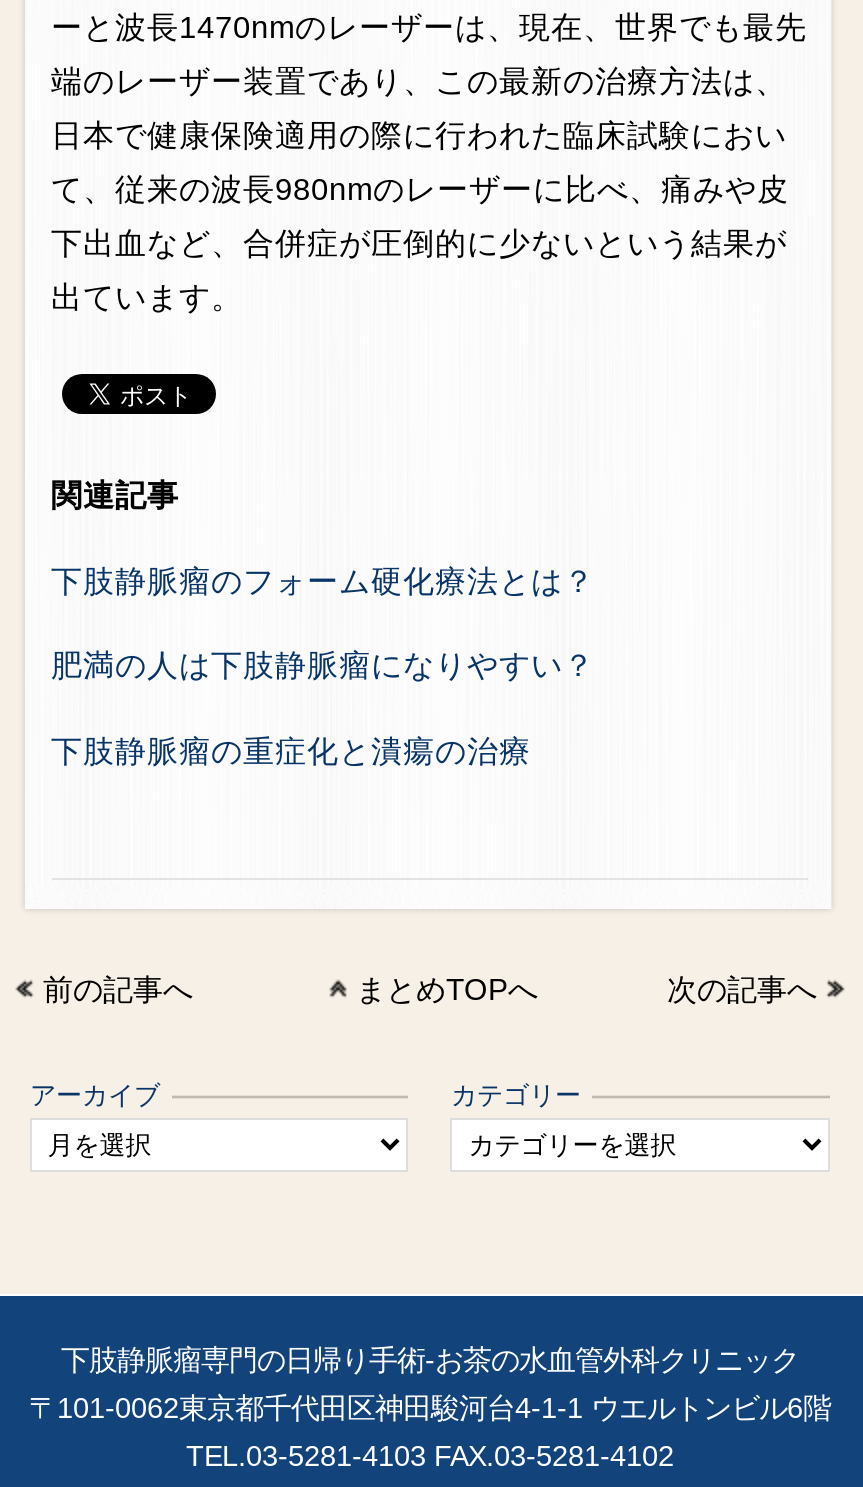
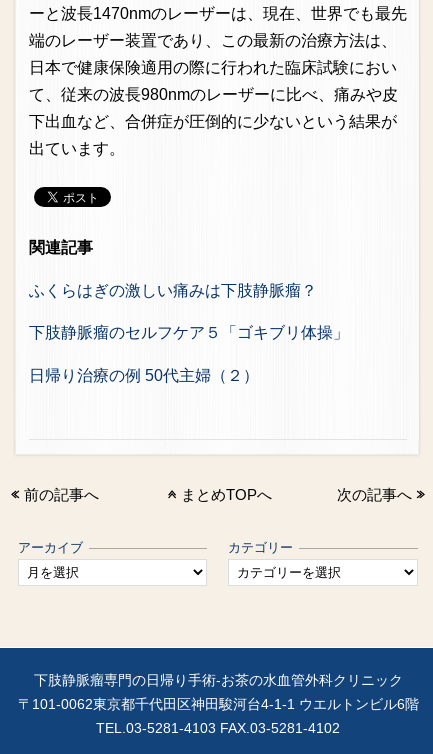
- 下肢静脈瘤のフォーム硬化療法とは？
+ ふくらはぎの激しい痛みは下肢静脈瘤？

- 肥満の人は下肢静脈瘤になりやすい？
+ 下肢静脈瘤のセルフケア５「ゴキブリ体操」

- 下肢静脈瘤の重症化と潰瘍の治療
+ 日帰り治療の例 50代主婦（２）
